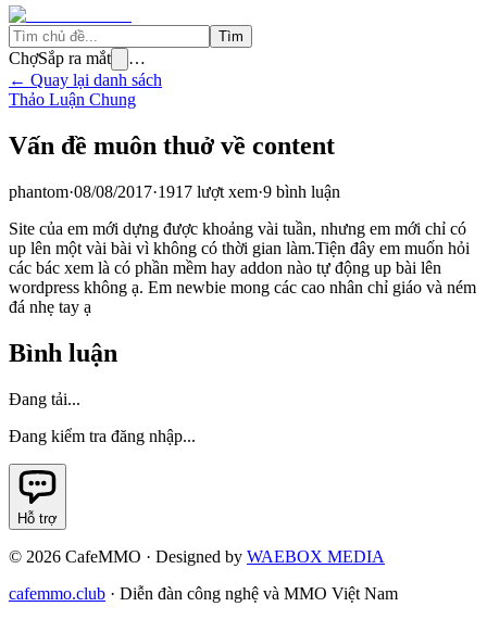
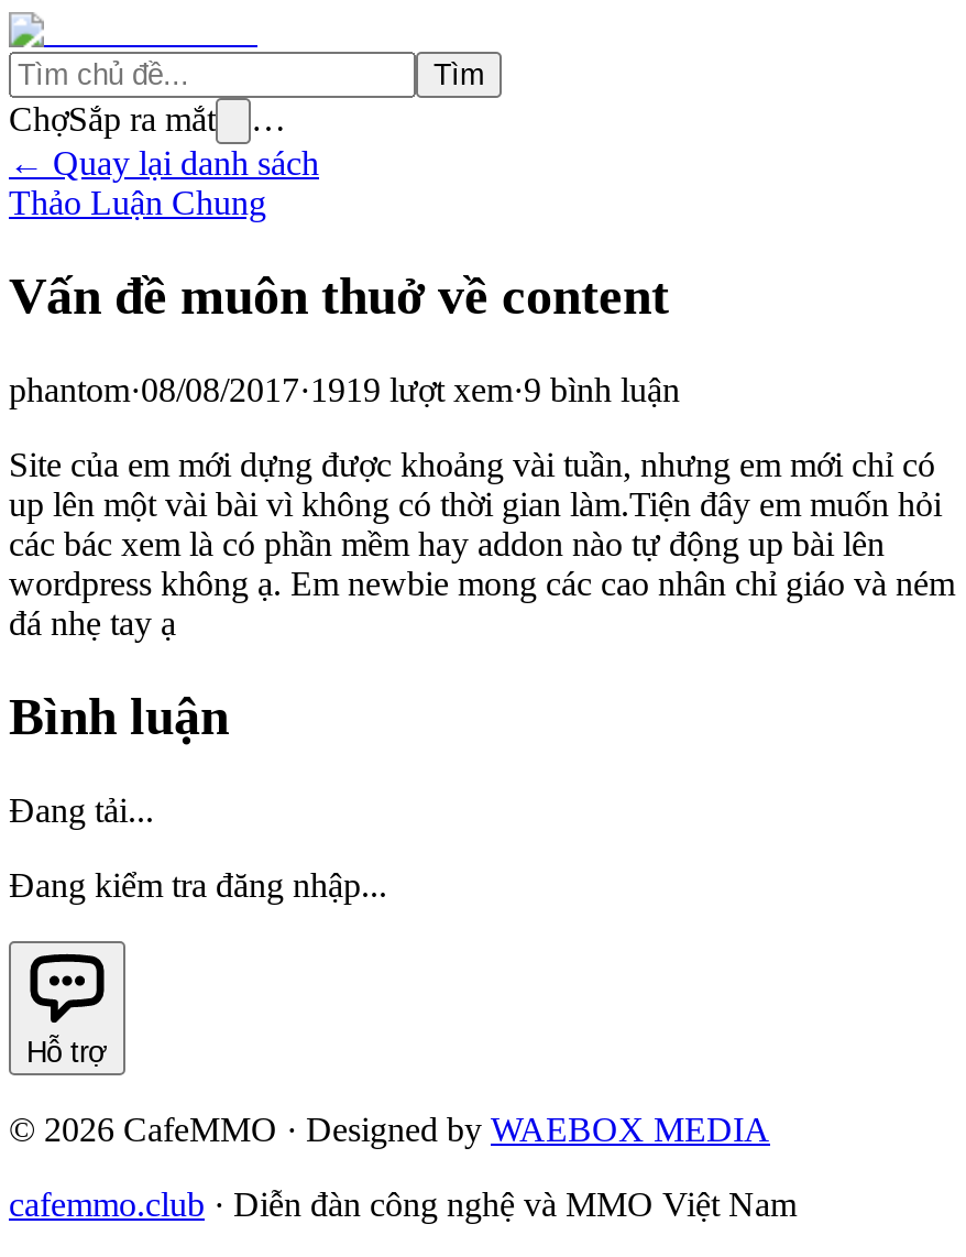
- phantom·08/08/2017 · 1917 lượt xem·9 bình luận
+ phantom·08/08/2017 · 1919 lượt xem·9 bình luận
